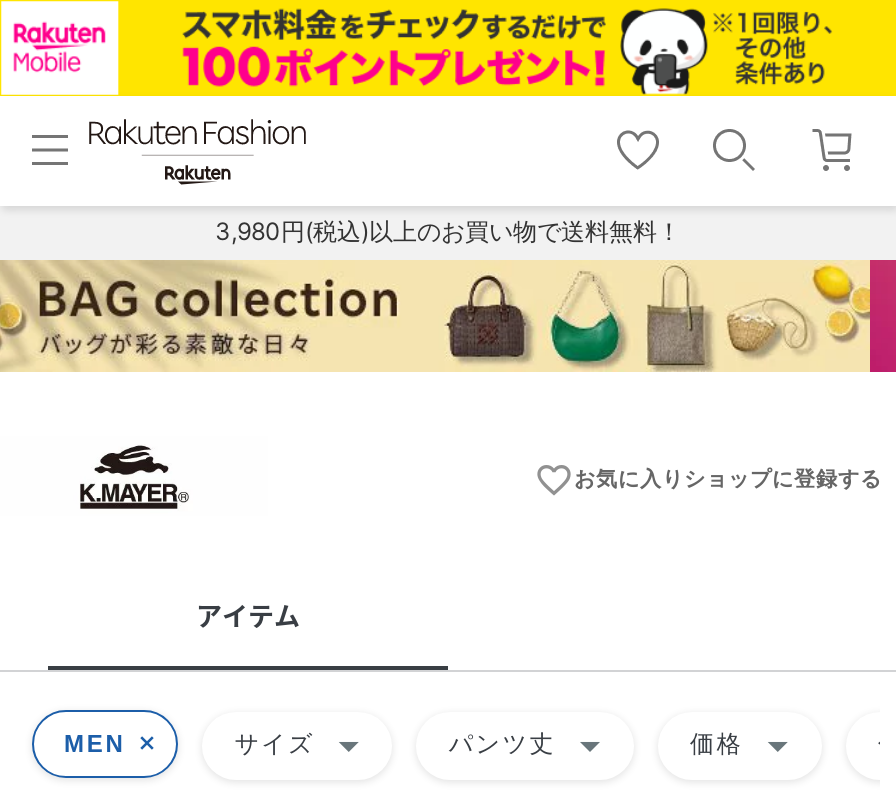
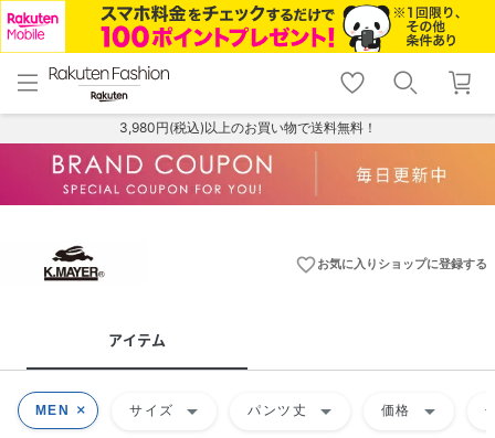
- [image]
+ [image]
